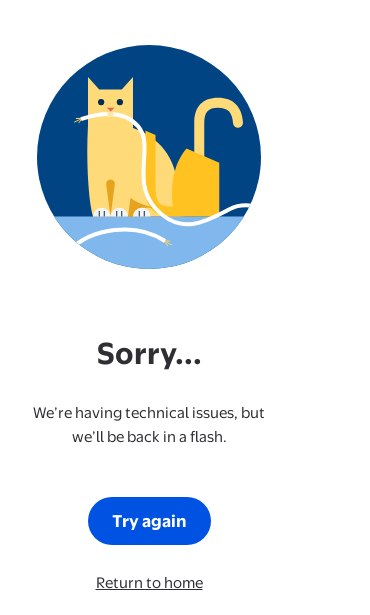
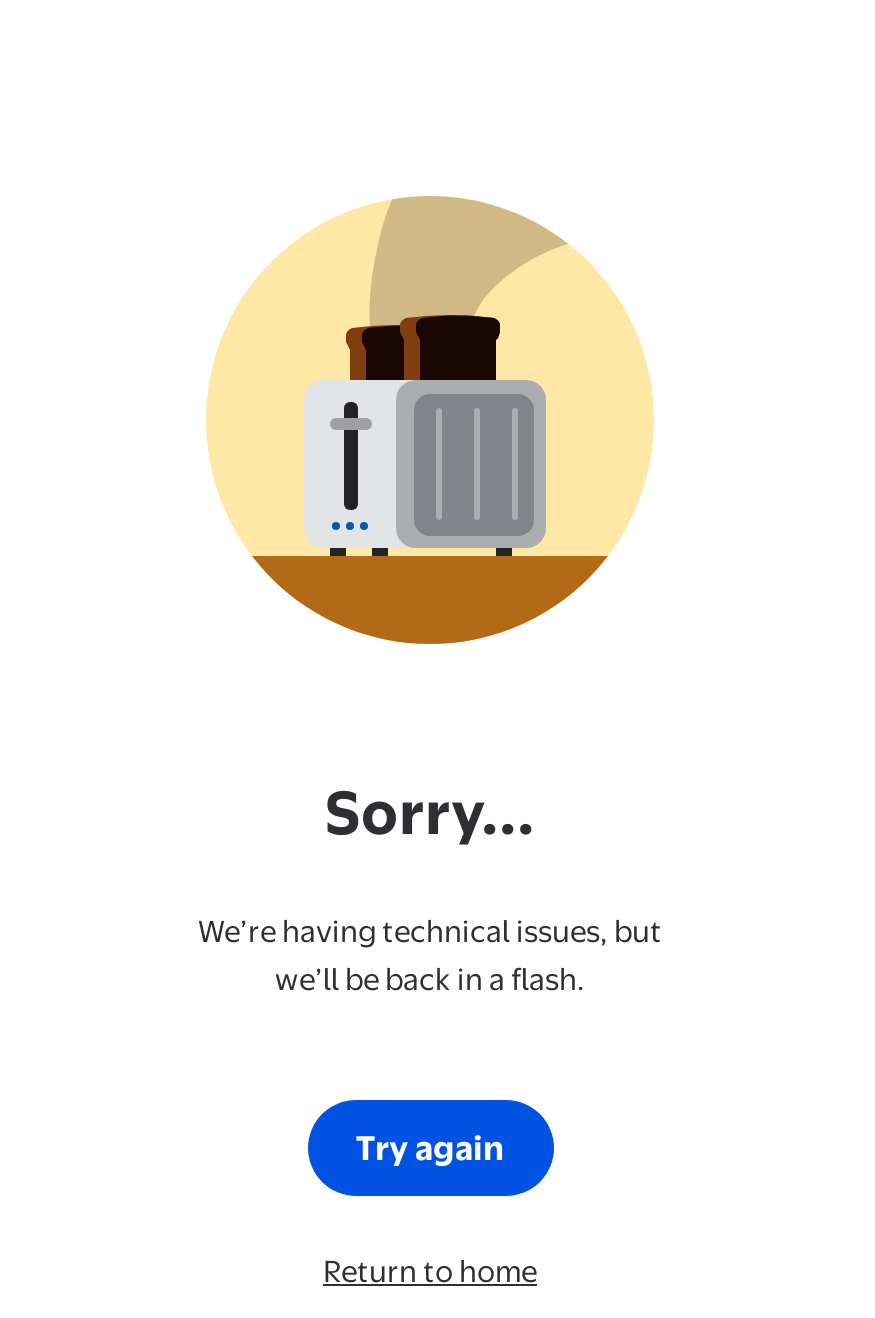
- [image]
+ [image]
